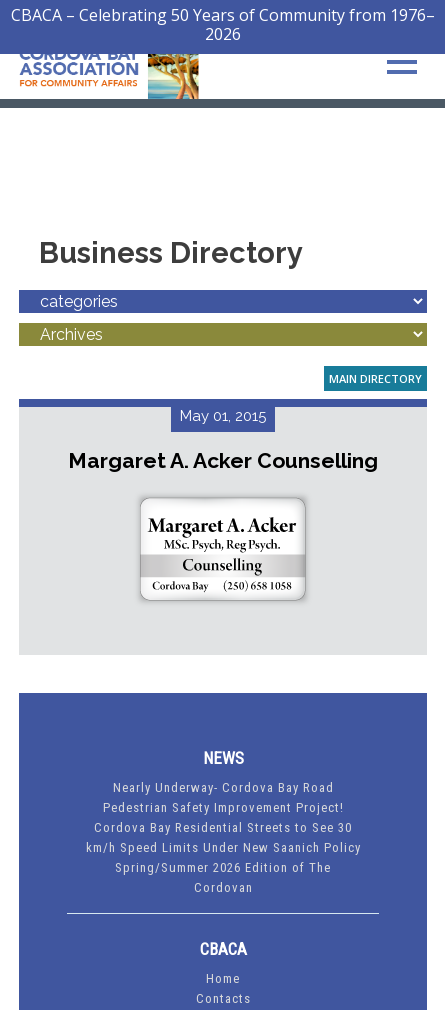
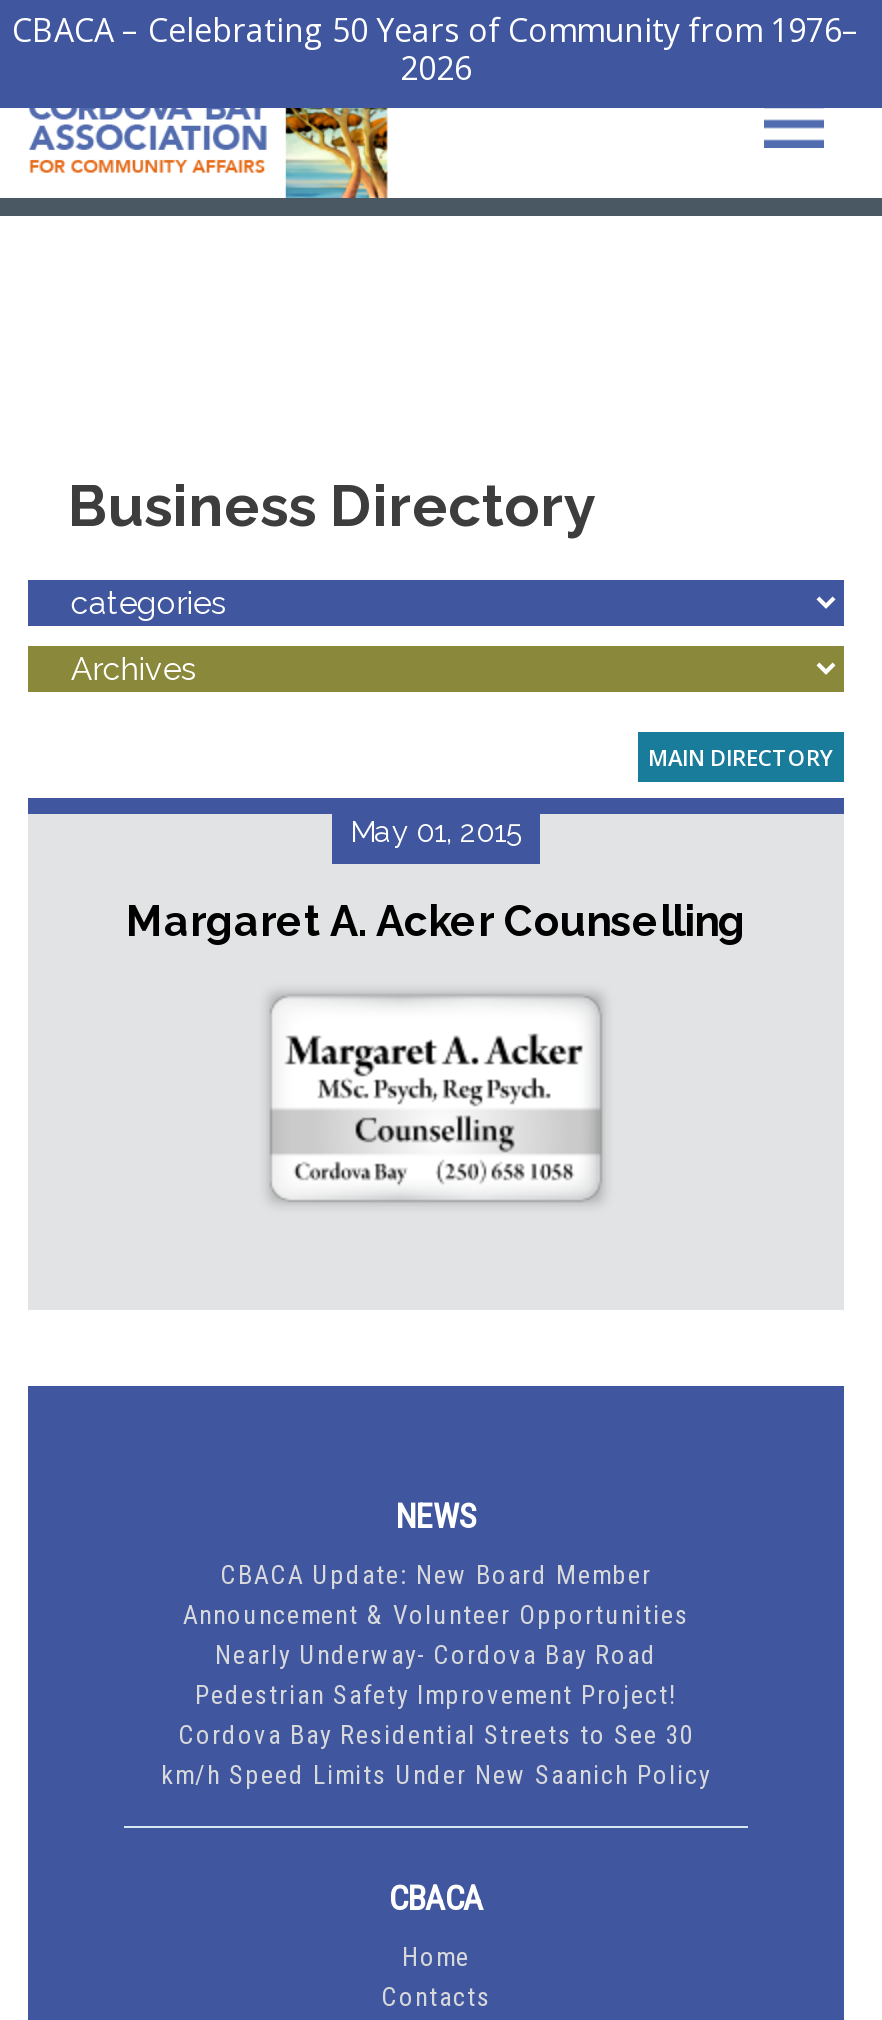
+ CBACA Update: New Board Member
+ Announcement & Volunteer Opportunities

moved down: Nearly Underway- Cordova Bay Road | Pedestrian Safety Improvement Project! | Cordova Bay Residential Streets to See 30 | km/h Speed Limits Under New Saanich Policy

- Spring/Summer 2026 Edition of The
- Cordovan
